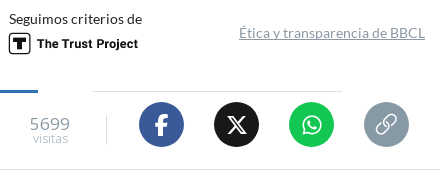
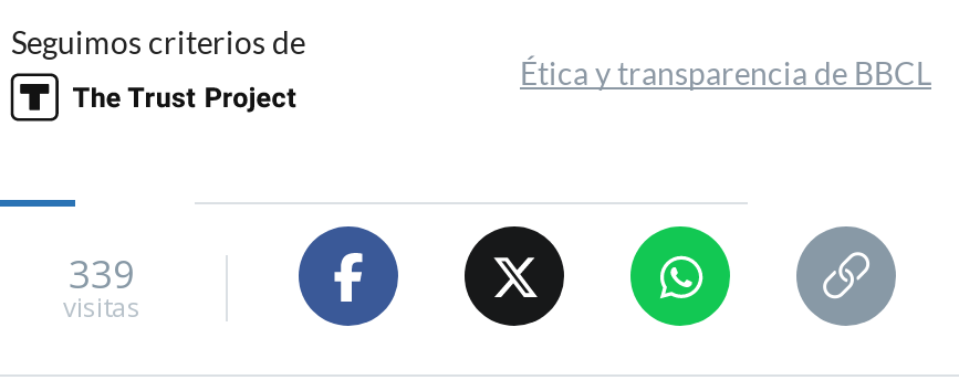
- 5699
+ 339
